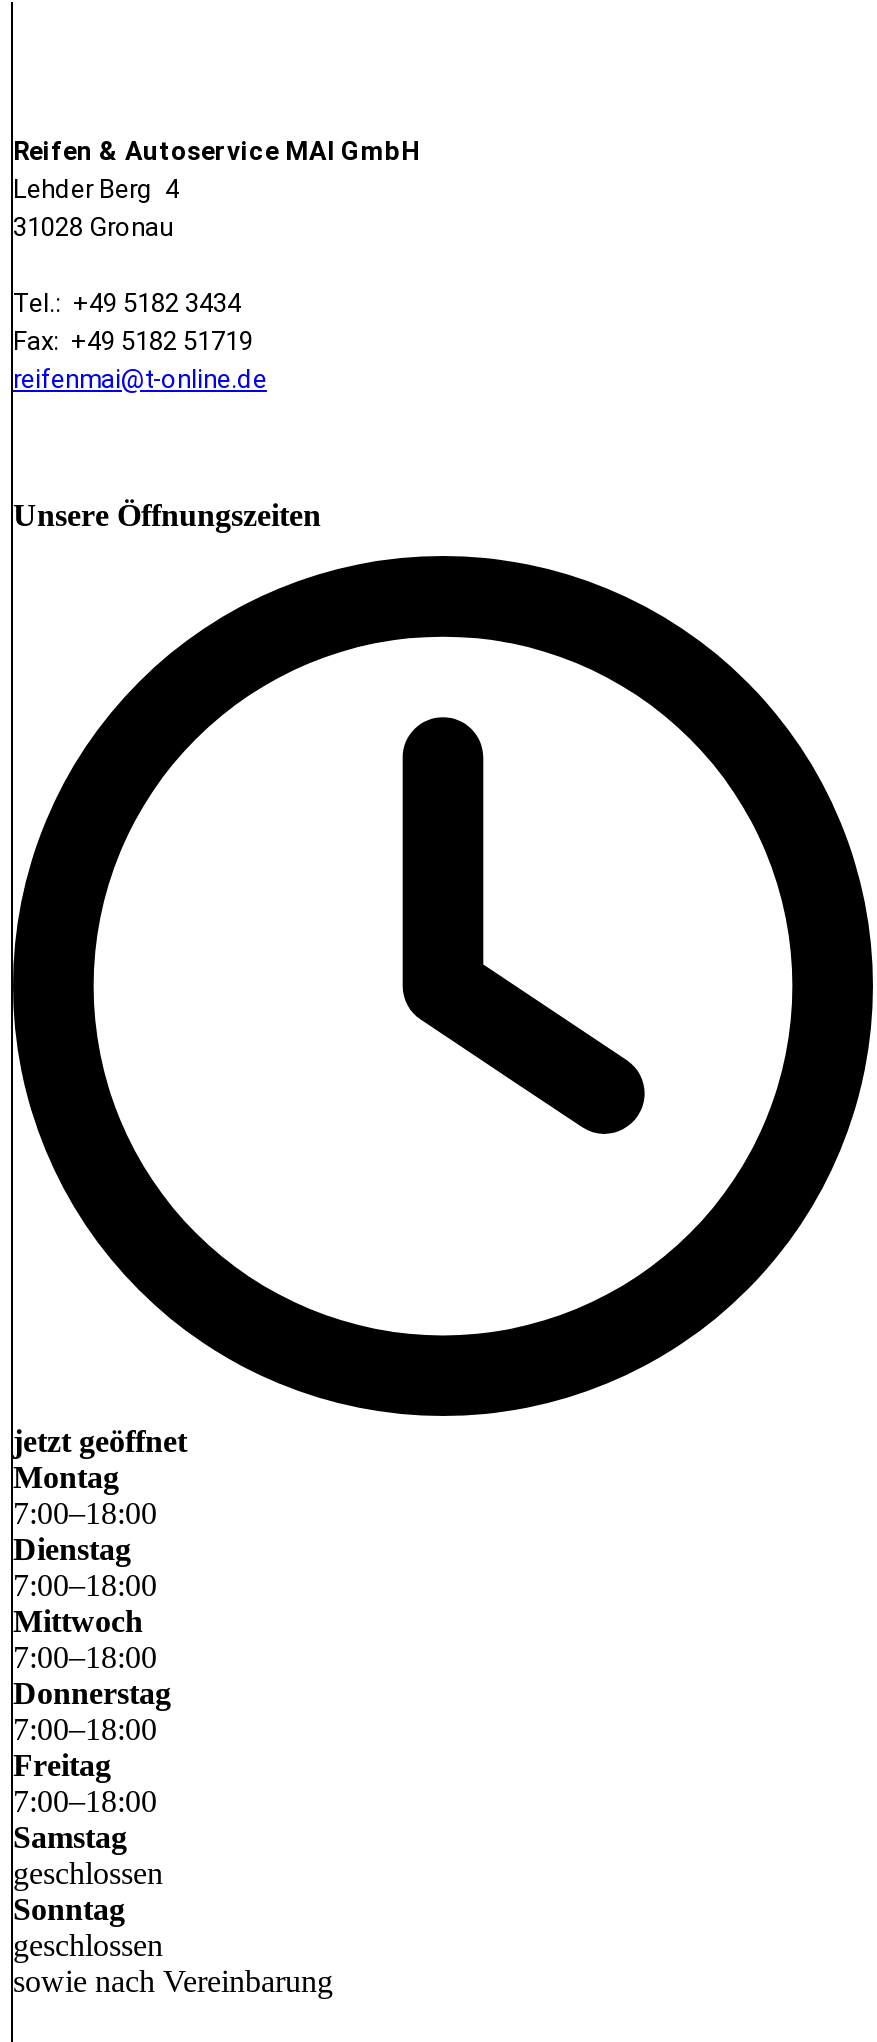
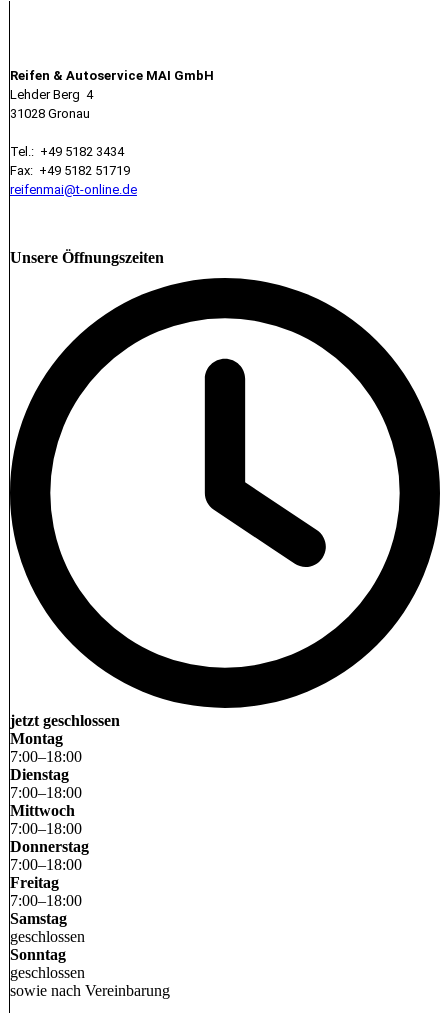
- jetzt geöffnet
+ jetzt geschlossen
